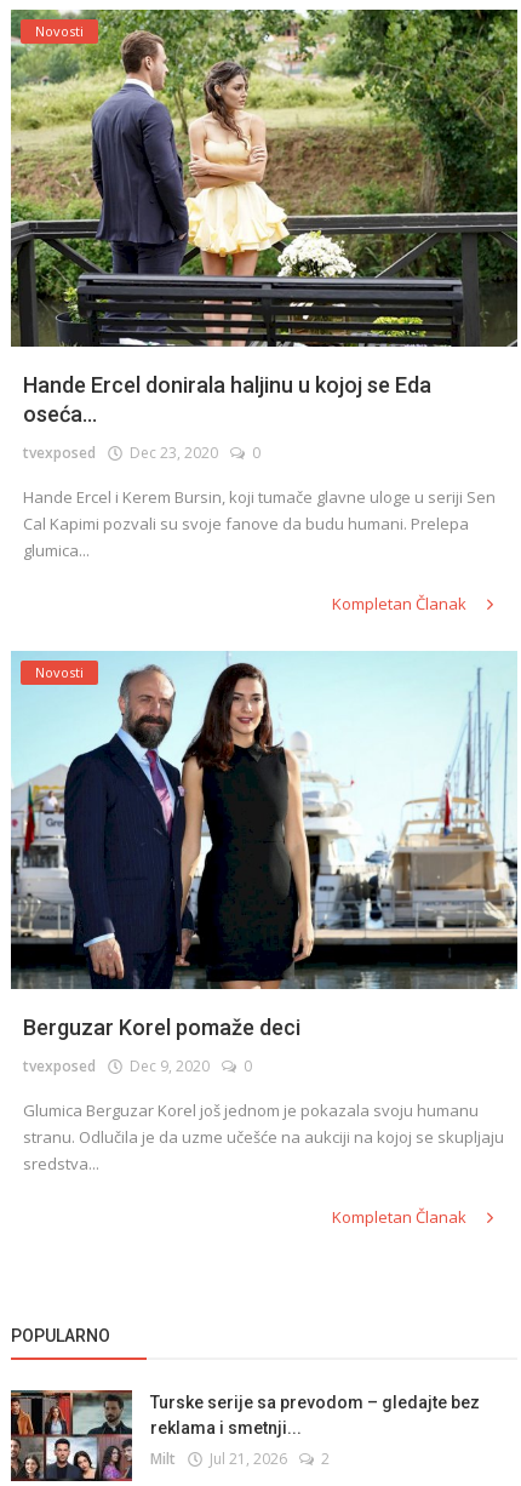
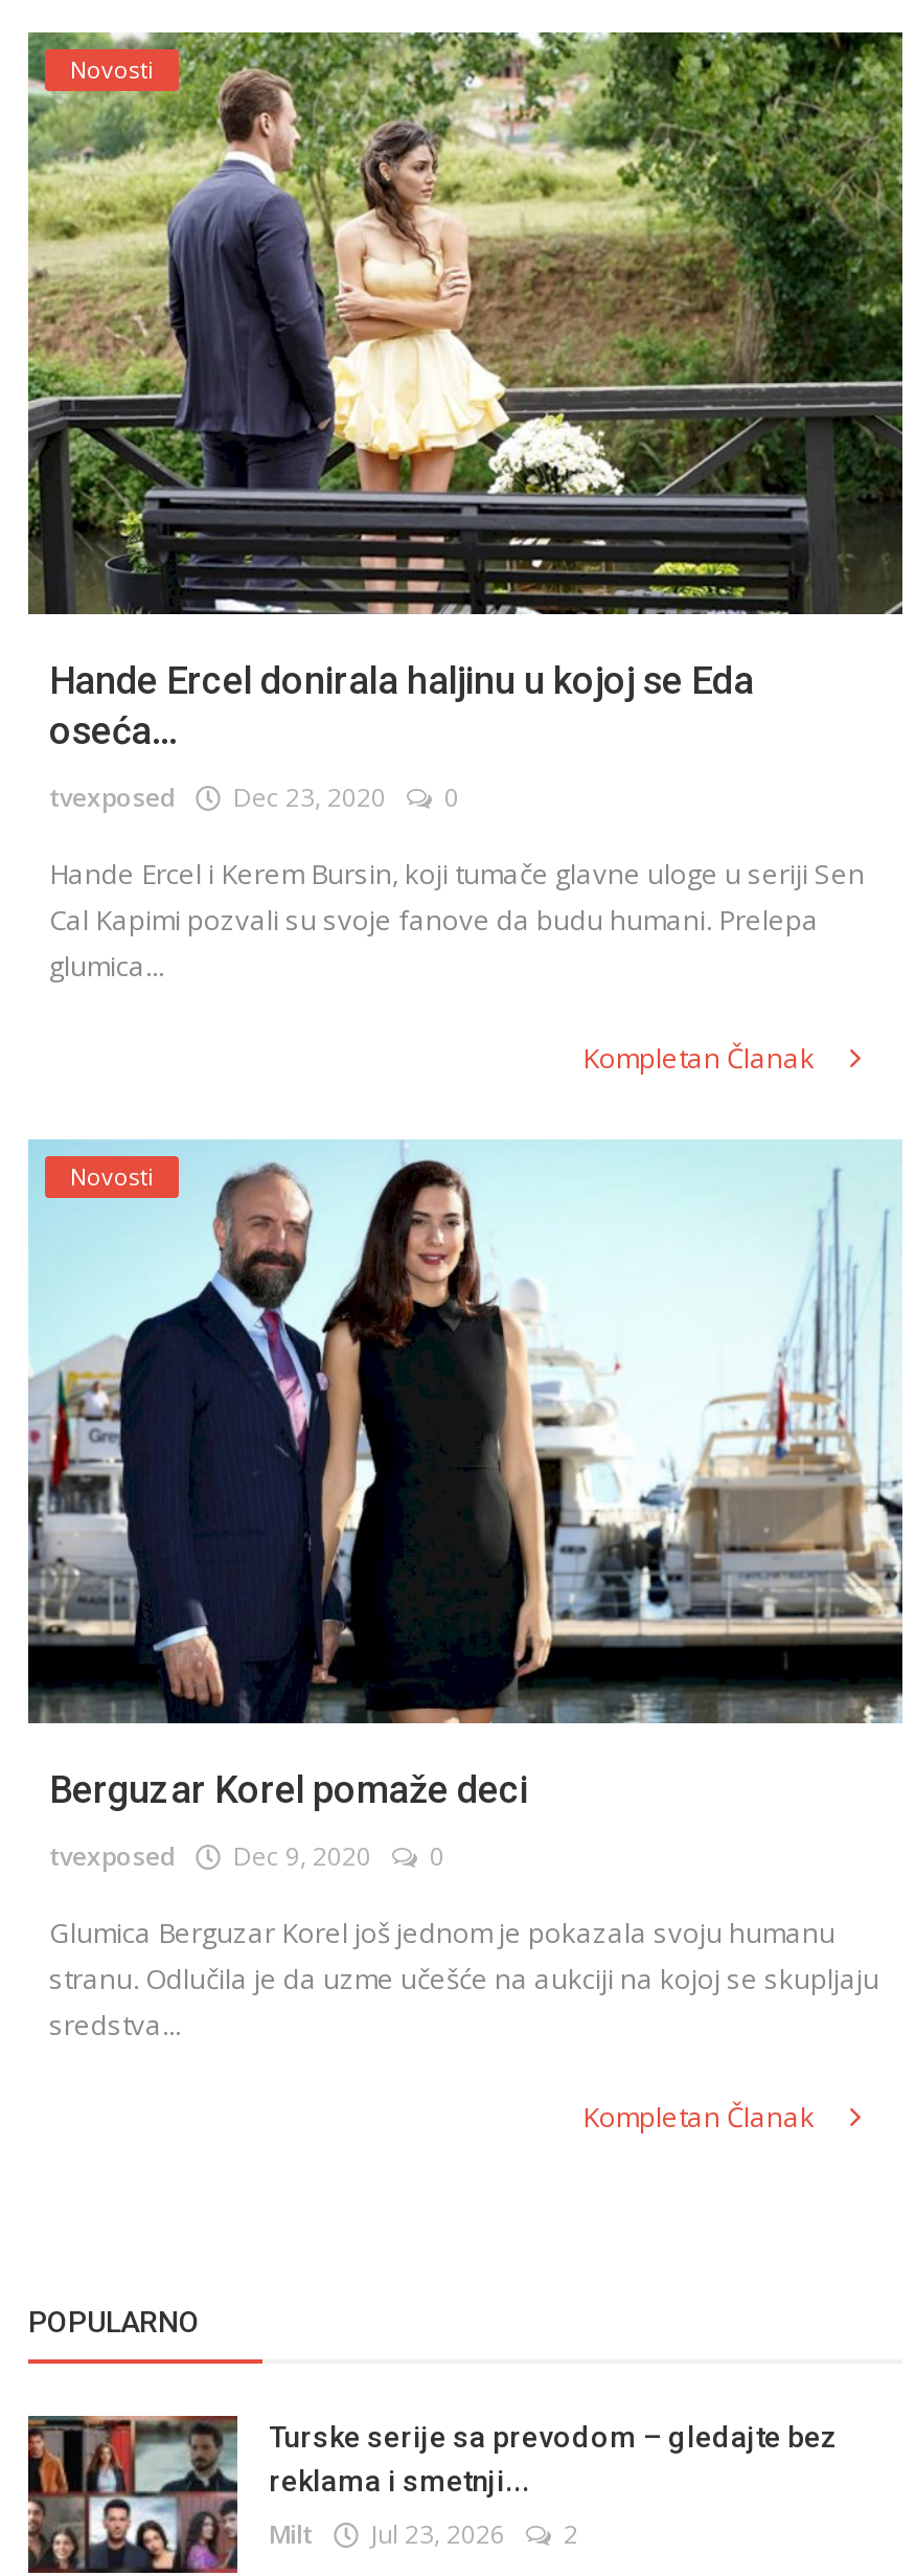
- Milt Jul 21, 2026 2
+ Milt Jul 23, 2026 2
